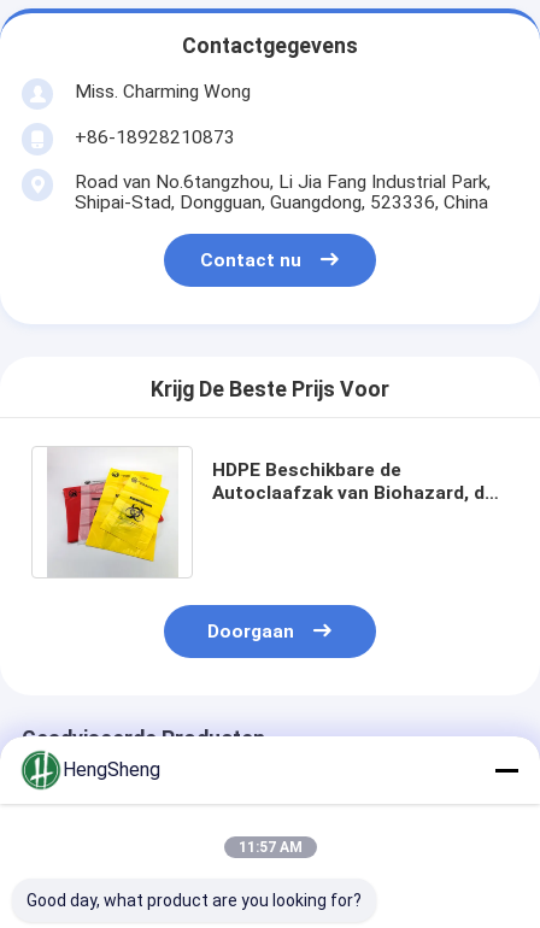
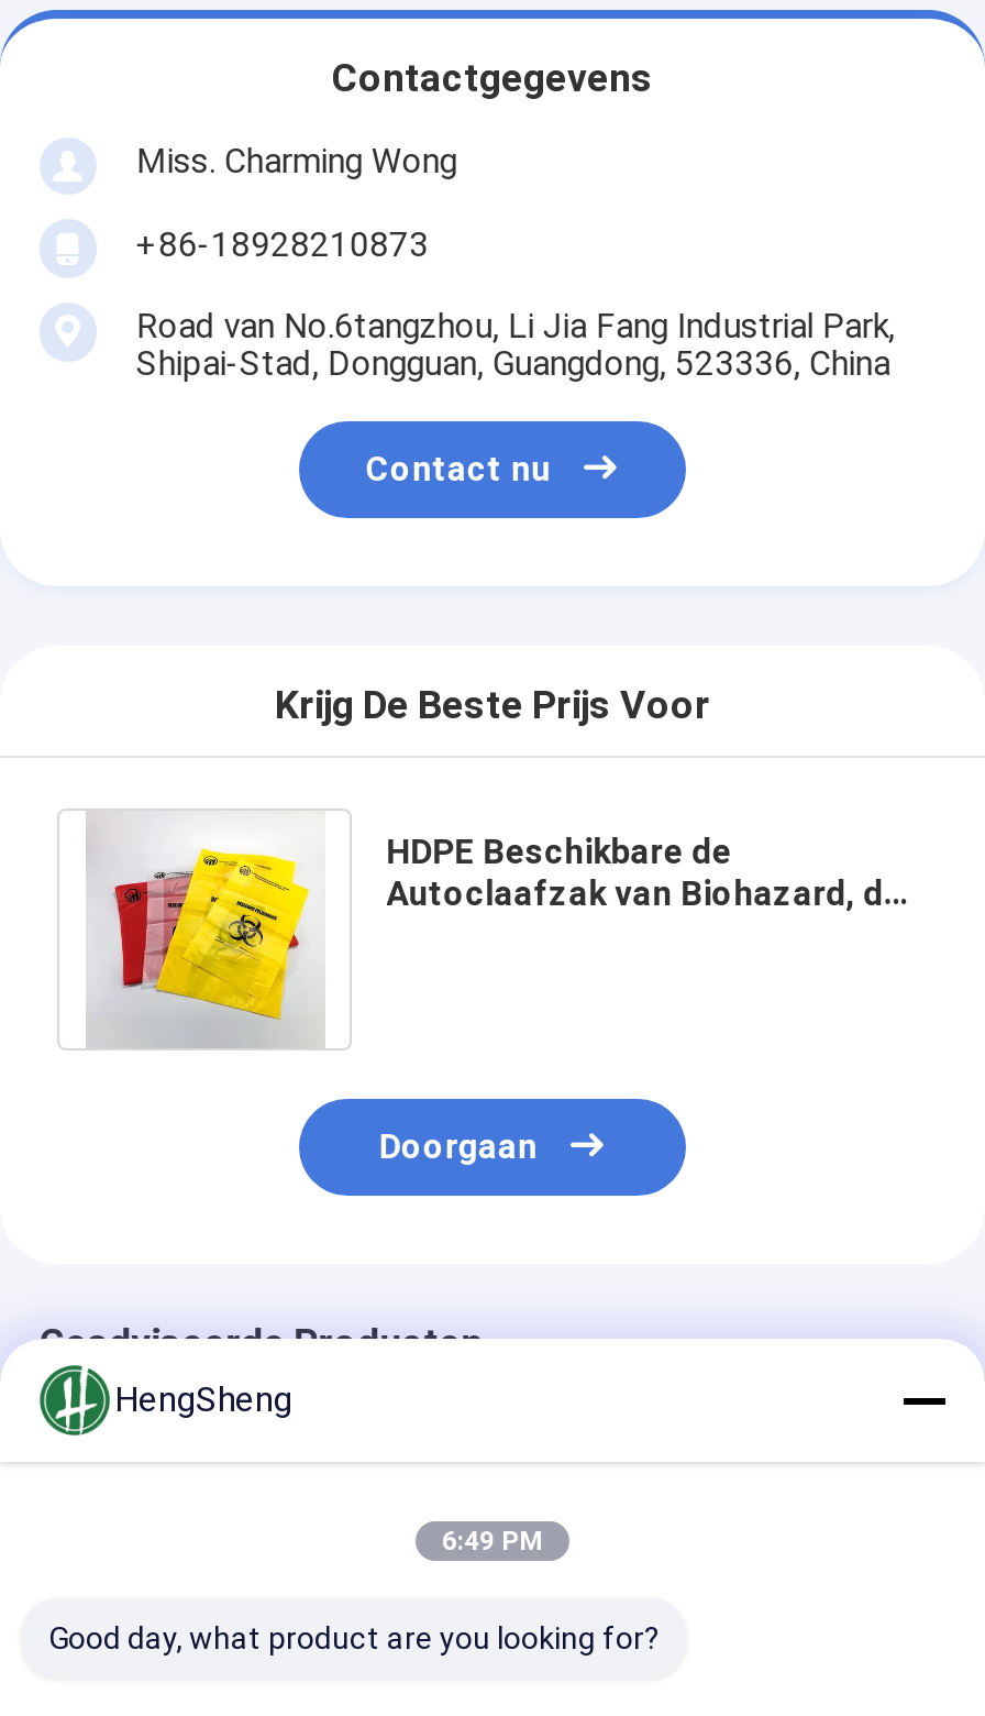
- 11:57 AM
+ 6:49 PM
